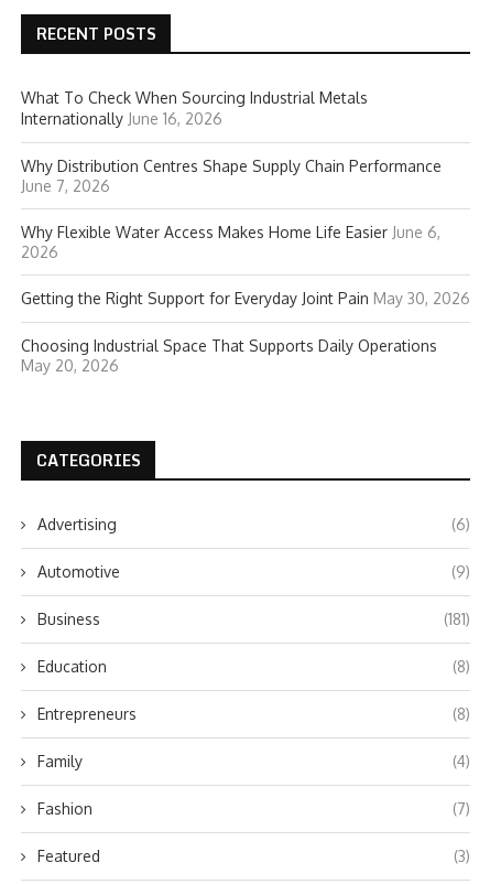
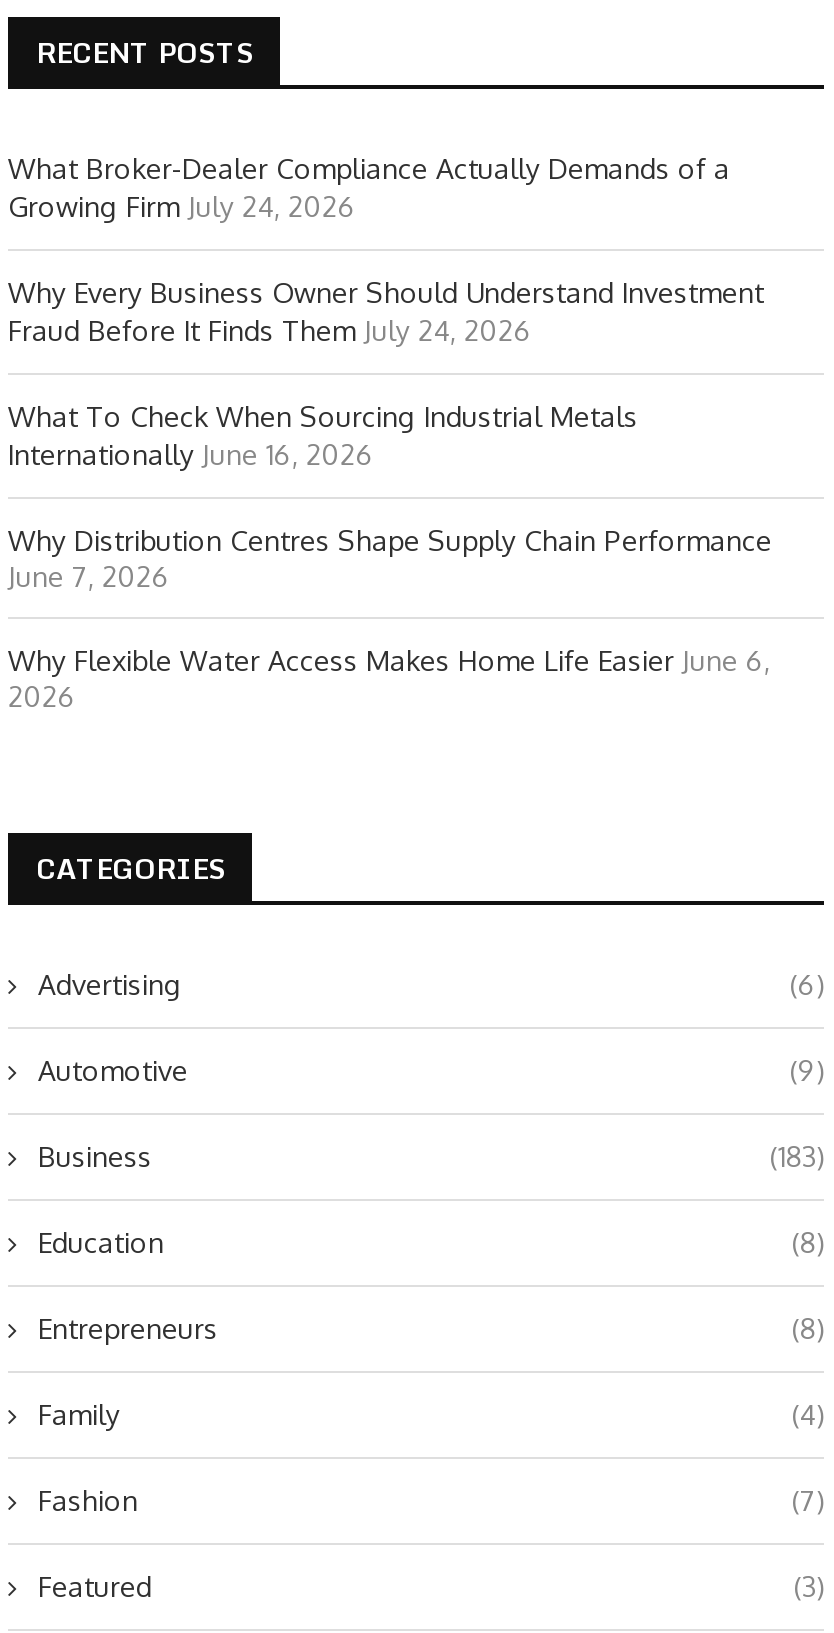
+ What Broker-Dealer Compliance Actually Demands of a
+ Growing Firm July 24, 2026
+ Why Every Business Owner Should Understand Investment
+ Fraud Before It Finds Them July 24, 2026

moved down: What To Check When Sourcing Industrial Metals | Internationally June 16, 2026 | Why Distribution Centres Shape Supply Chain Performance | June 7, 2026 | Why Flexible Water Access Makes Home Life Easier June 6, | 2026

- Getting the Right Support for Everyday Joint Pain May 30, 2026
- Choosing Industrial Space That Supports Daily Operations
- May 20, 2026

- (181)
+ (183)
